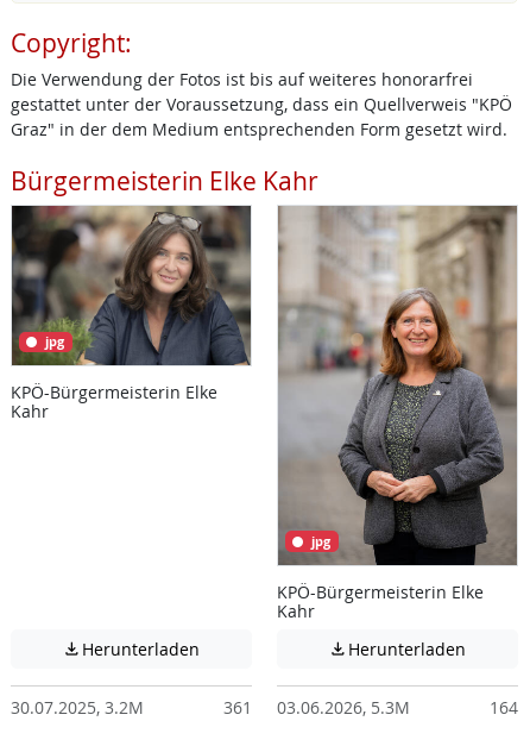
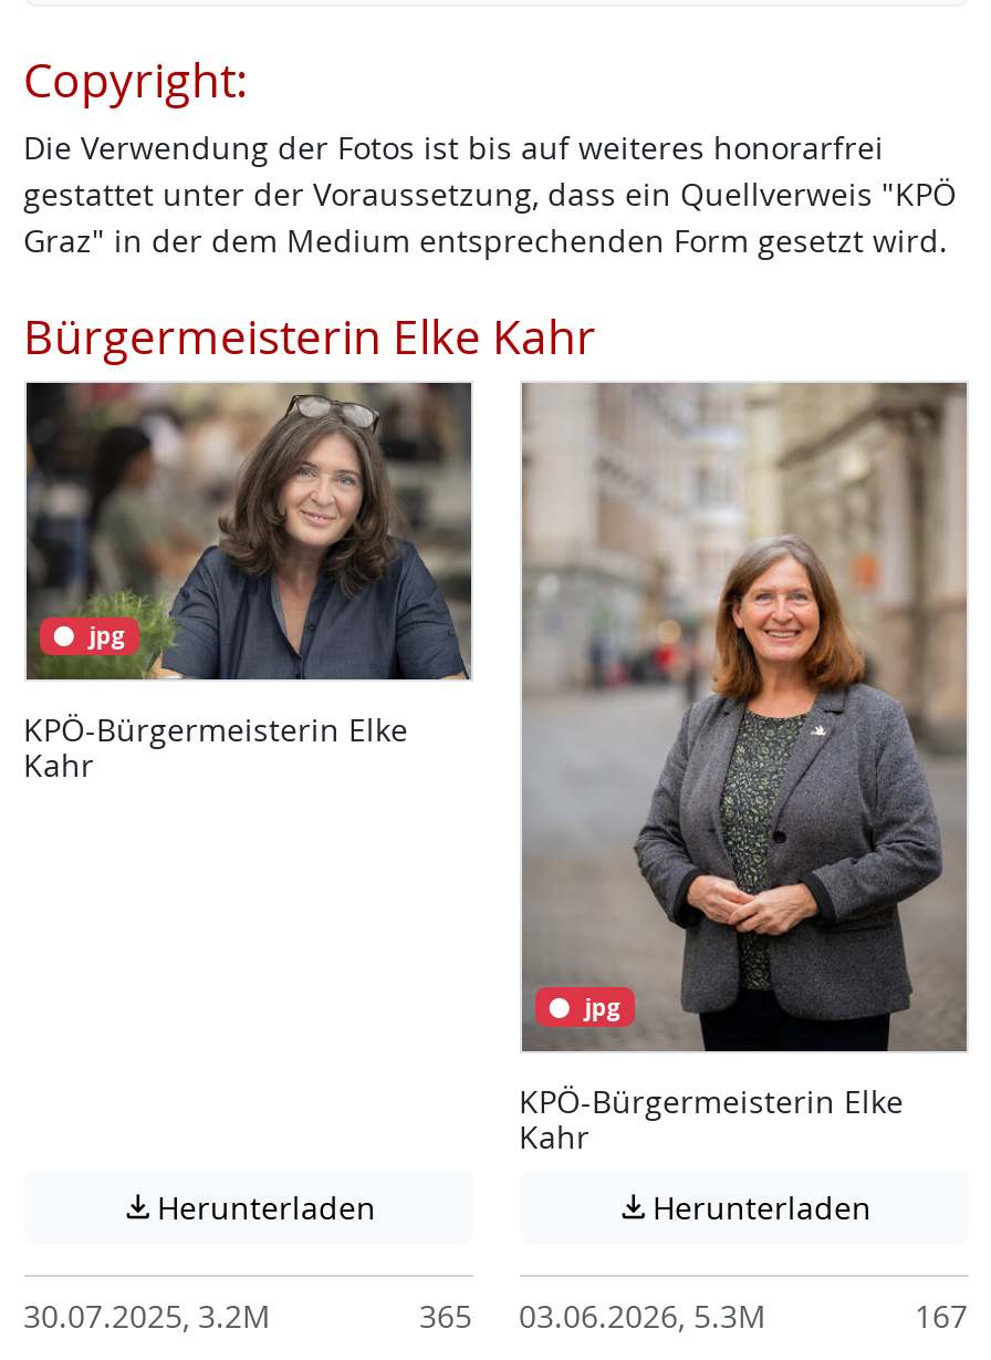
- 361 03.06.2026, 5.3M
+ 365 03.06.2026, 5.3M

- 164
+ 167
